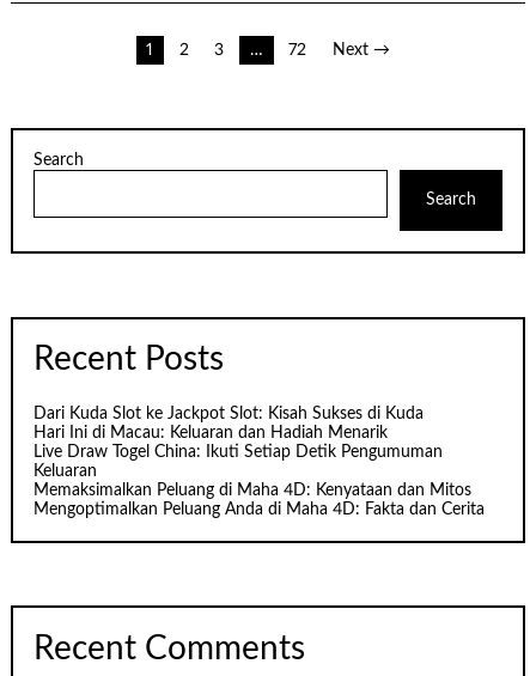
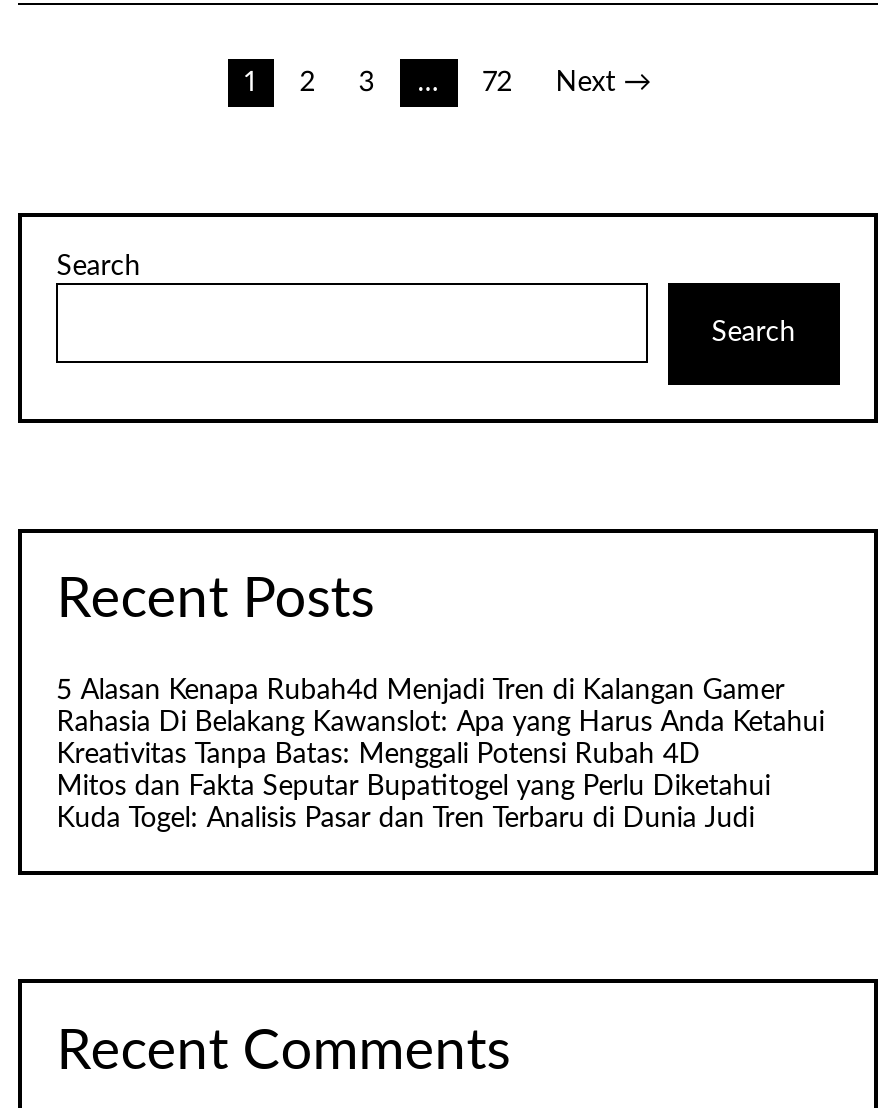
- Dari Kuda Slot ke Jackpot Slot: Kisah Sukses di Kuda
- Hari Ini di Macau: Keluaran dan Hadiah Menarik
- Live Draw Togel China: Ikuti Setiap Detik Pengumuman
- Keluaran
- Memaksimalkan Peluang di Maha 4D: Kenyataan dan Mitos
- Mengoptimalkan Peluang Anda di Maha 4D: Fakta dan Cerita
+ 5 Alasan Kenapa Rubah4d Menjadi Tren di Kalangan Gamer
+ Rahasia Di Belakang Kawanslot: Apa yang Harus Anda Ketahui
+ Kreativitas Tanpa Batas: Menggali Potensi Rubah 4D
+ Mitos dan Fakta Seputar Bupatitogel yang Perlu Diketahui
+ Kuda Togel: Analisis Pasar dan Tren Terbaru di Dunia Judi
